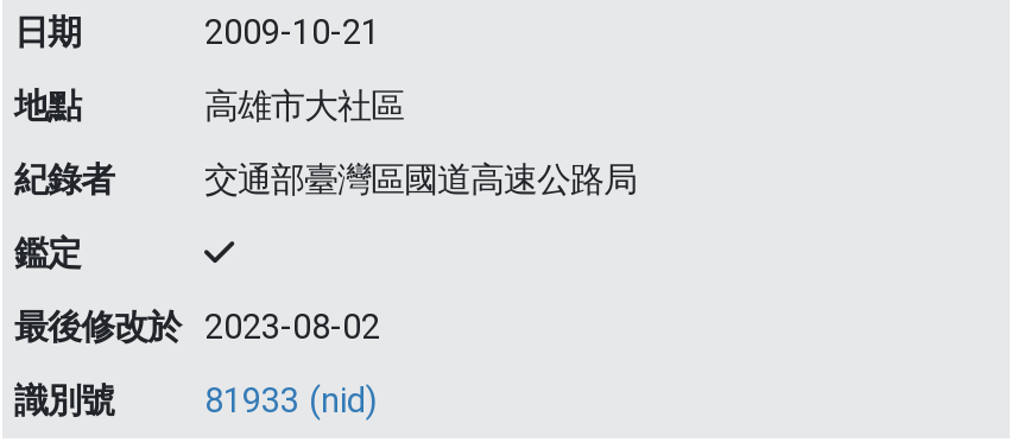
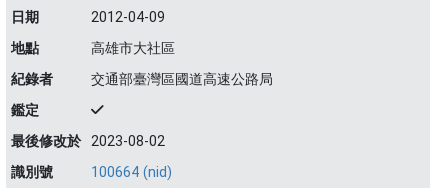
- 2009-10-21
+ 2012-04-09

- 81933 (nid)
+ 100664 (nid)
